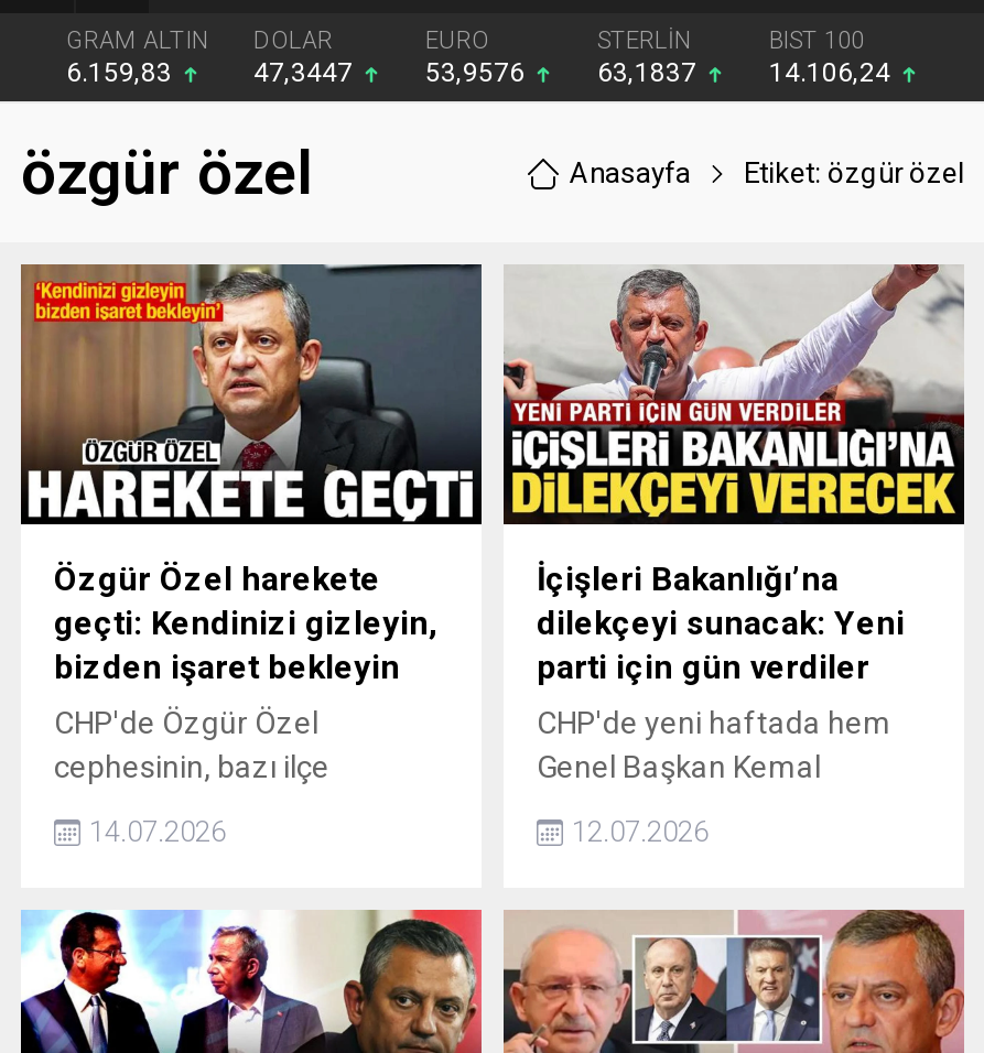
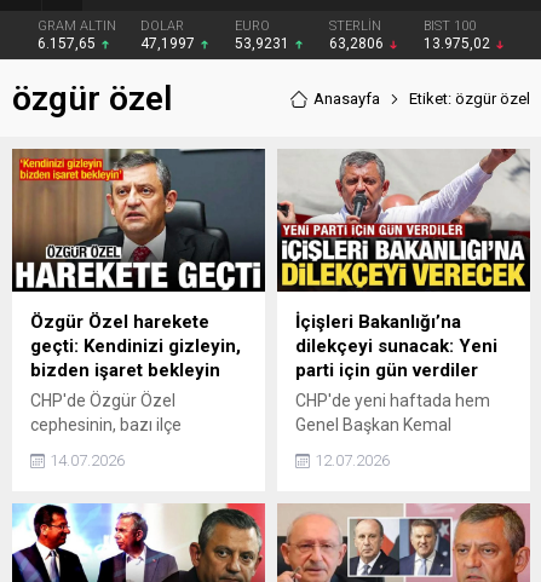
- 6.159,83
+ 6.157,65

- 47,3447
+ 47,1997

- 53,9576
+ 53,9231

- 63,1837
+ 63,2806

- 14.106,24
+ 13.975,02
